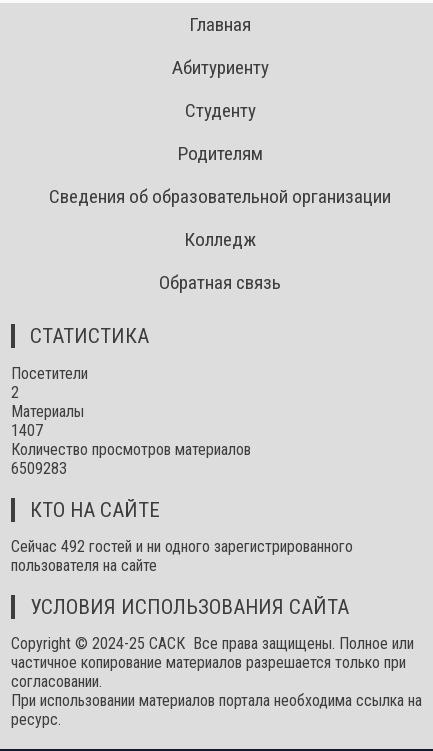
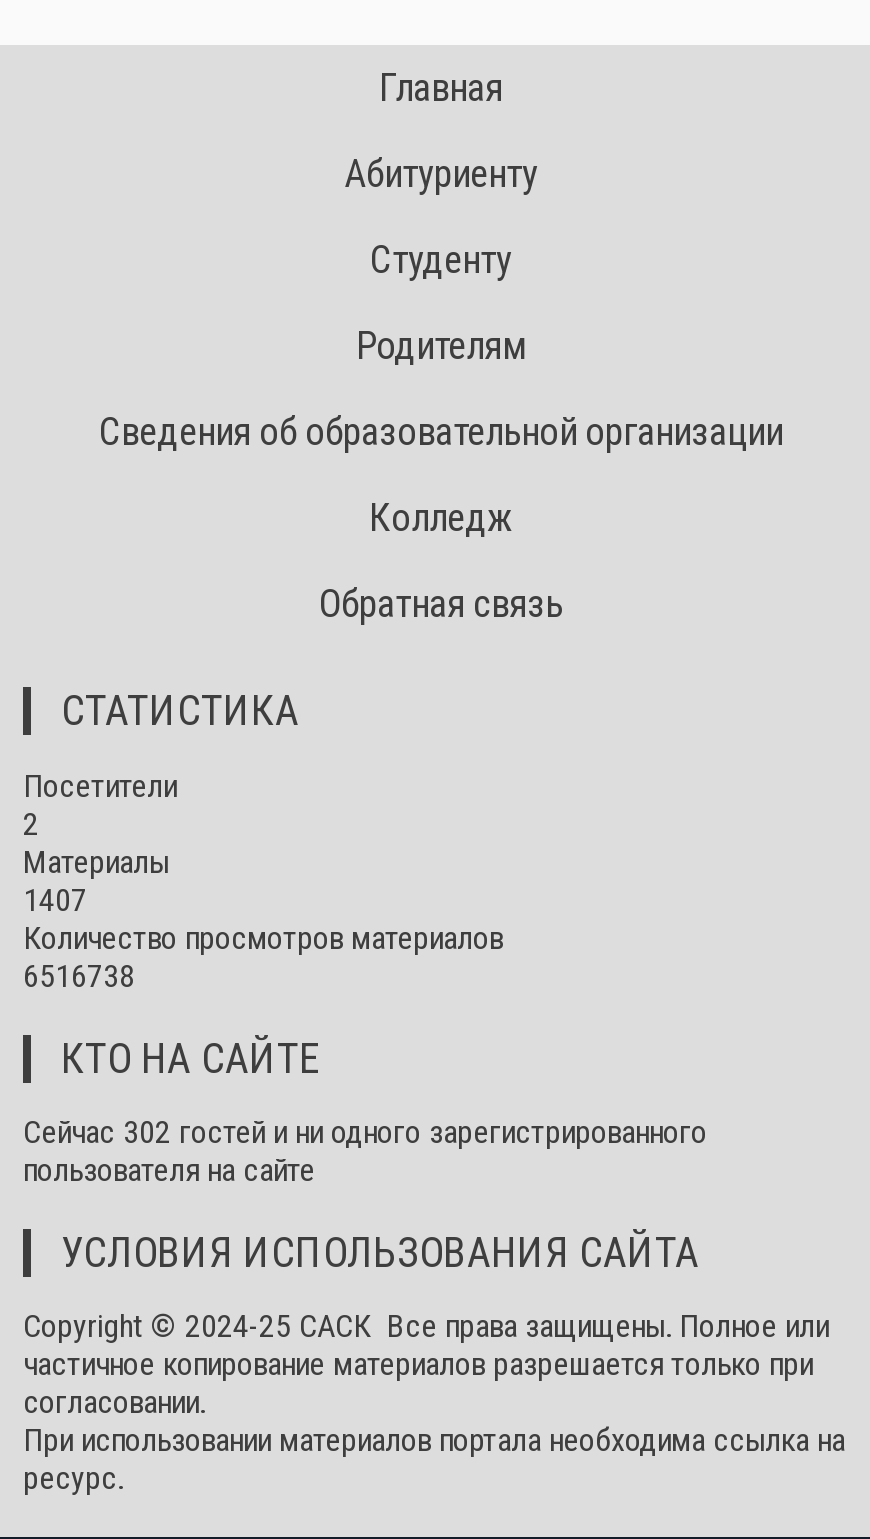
- 6509283
+ 6516738

- Сейчас 492 гостей и ни одного зарегистрированного
+ Сейчас 302 гостей и ни одного зарегистрированного
